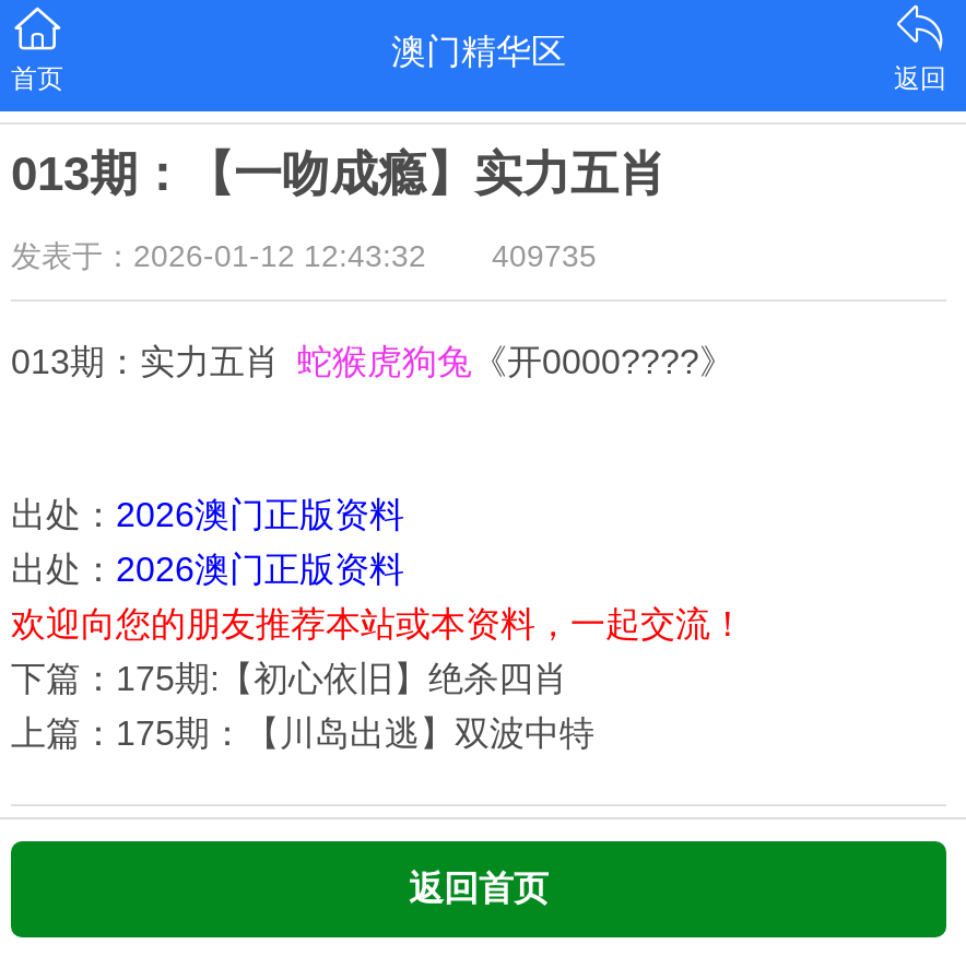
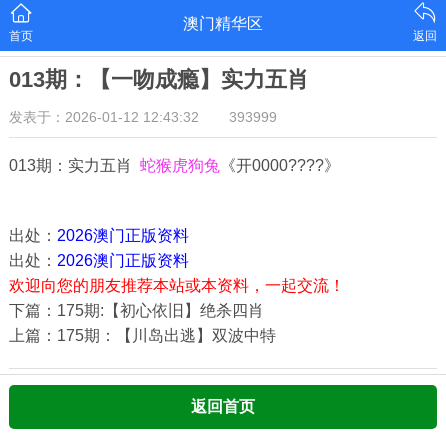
- 发表于：2026-01-12 12:43:32 409735
+ 发表于：2026-01-12 12:43:32 393999
